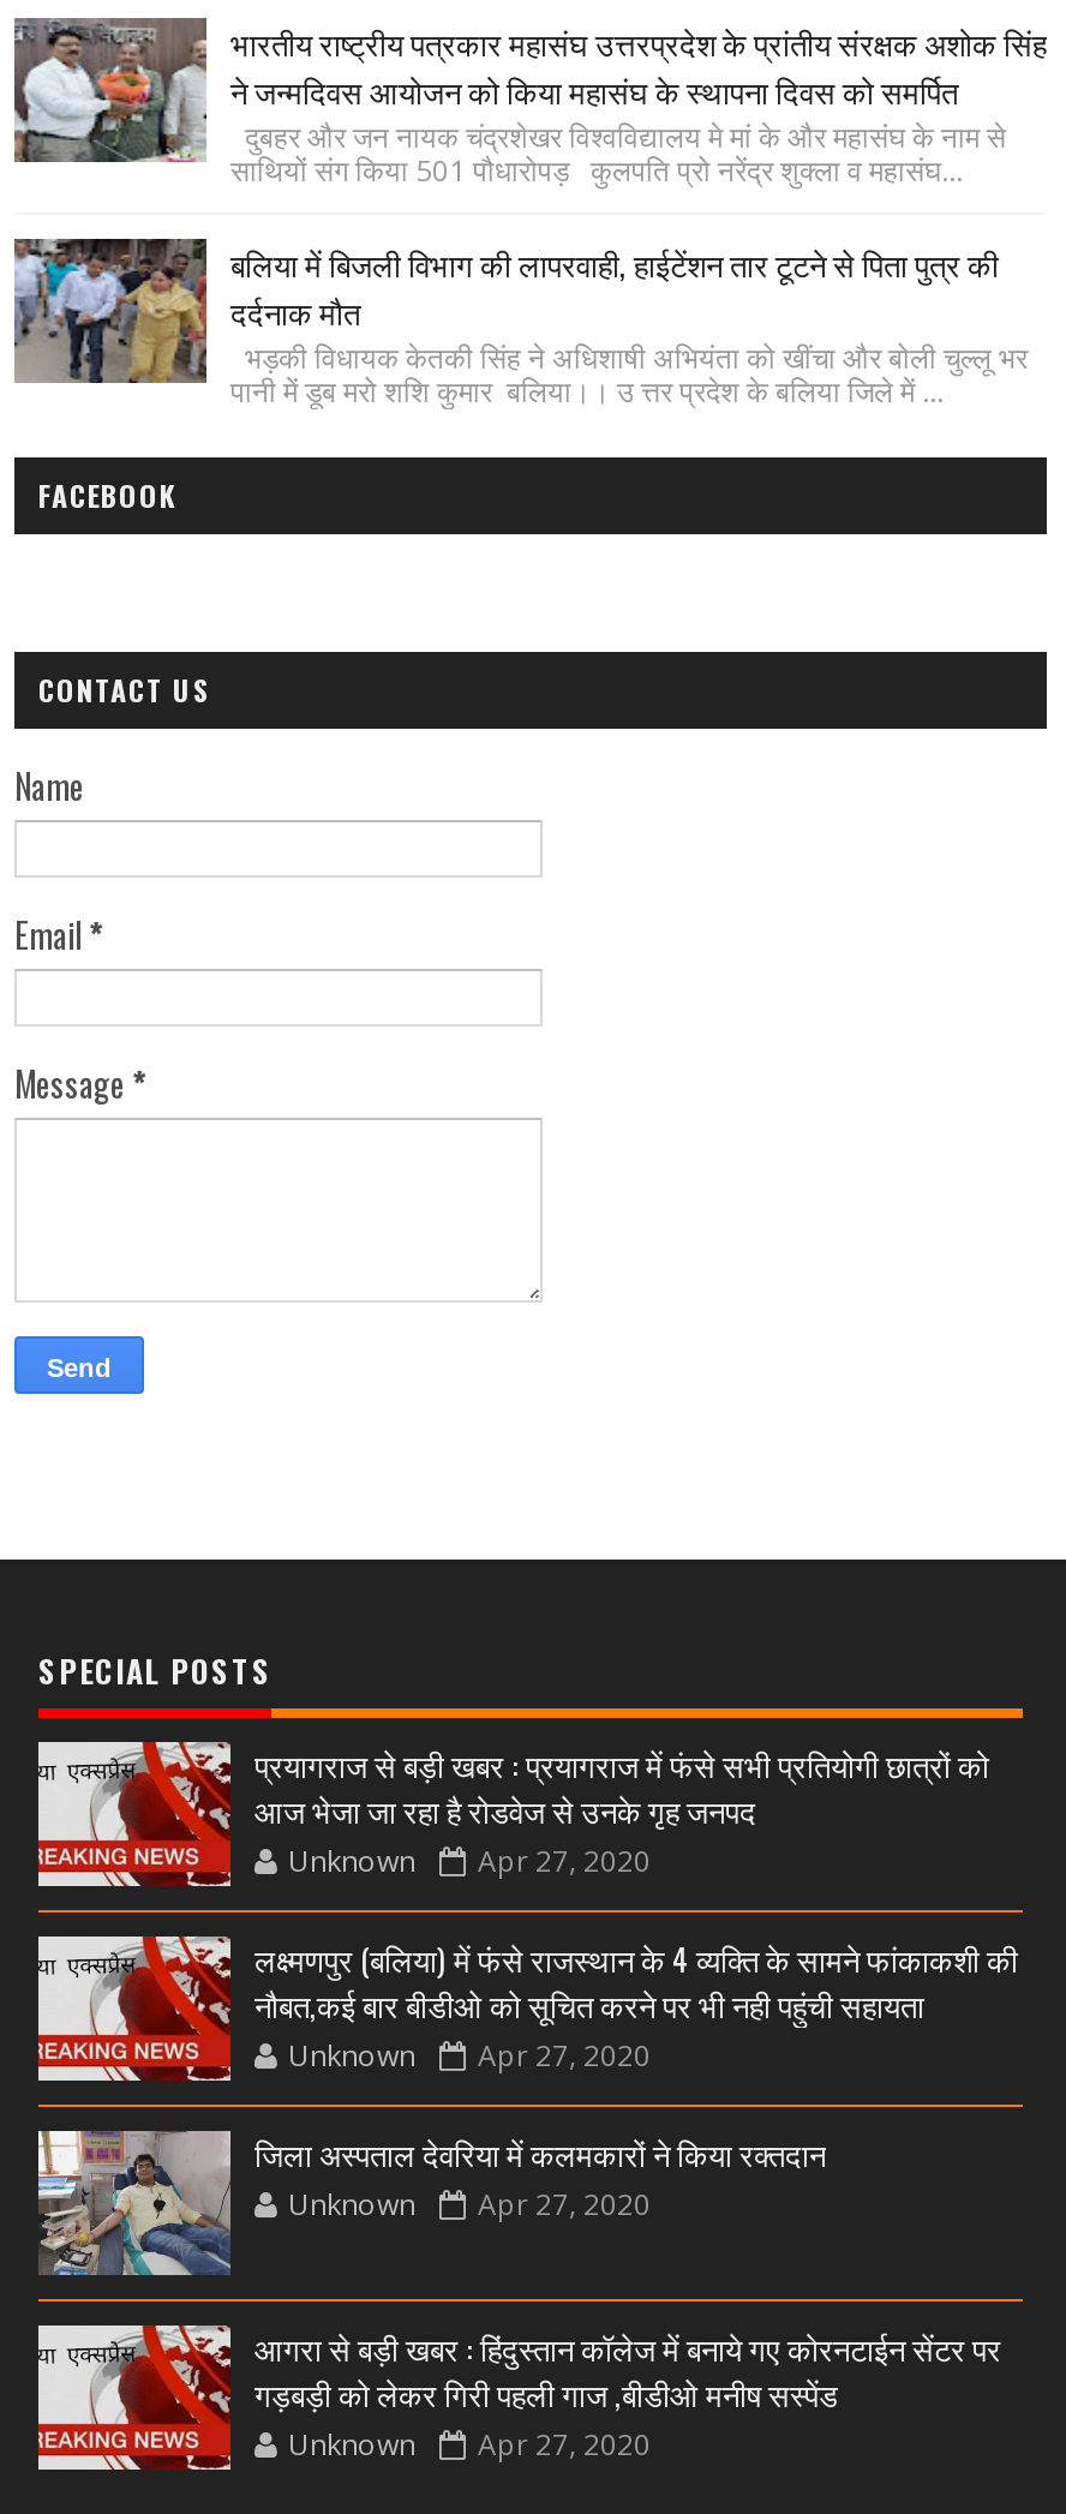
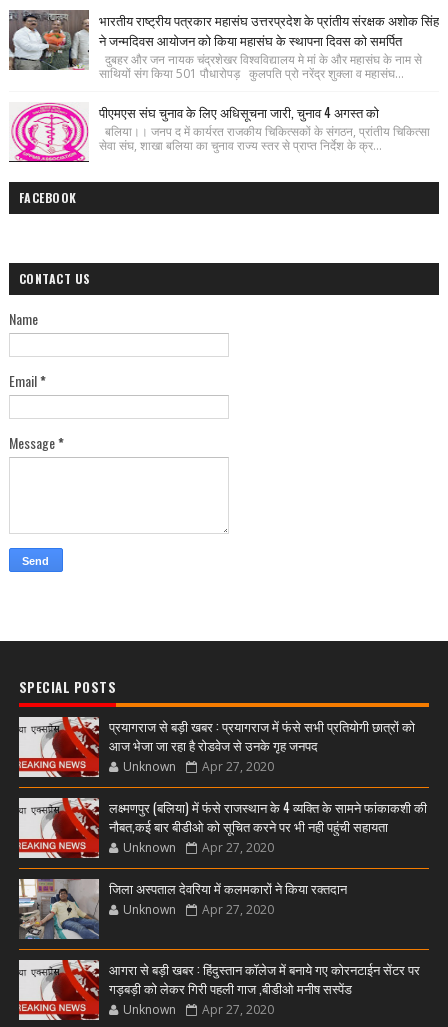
- [image]
- बलिया में बिजली विभाग की लापरवाही, हाईटेंशन तार टूटने से पिता पुत्र की
- दर्दनाक मौत
- भड़की विधायक केतकी सिंह ने अधिशाषी अभियंता को खींचा और बोली चुल्लू भर
- पानी में डूब मरो शशि कुमार बलिया।। उ त्तर प्रदेश के बलिया जिले में ...
+ [image]
+ पीएमएस संघ चुनाव के लिए अधिसूचना जारी, चुनाव 4 अगस्त को
+ बलिया।। जनप द में कार्यरत राजकीय चिकित्सकों के संगठन, प्रांतीय चिकित्सा
+ सेवा संघ, शाखा बलिया का चुनाव राज्य स्तर से प्राप्त निर्देश के क्र...
